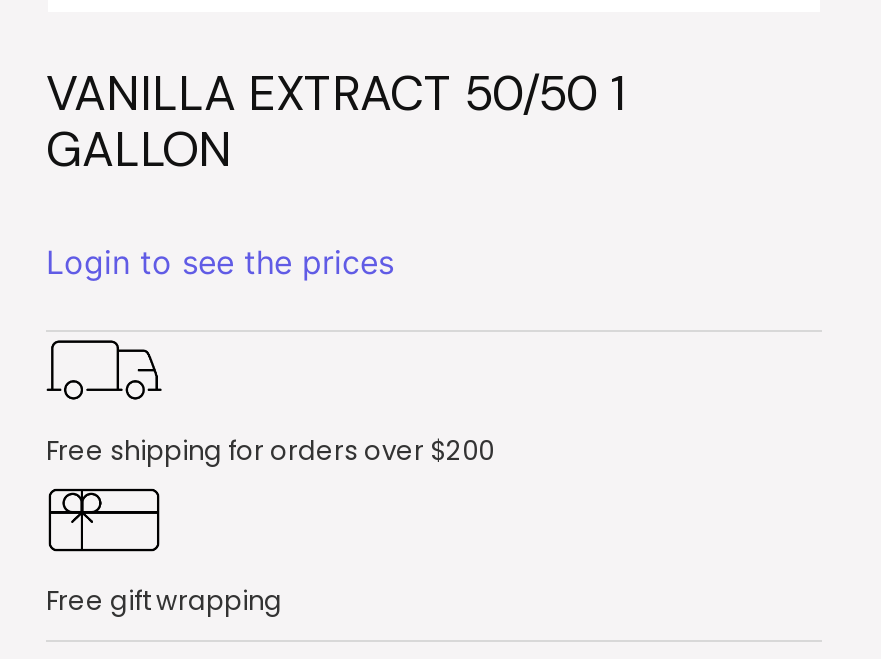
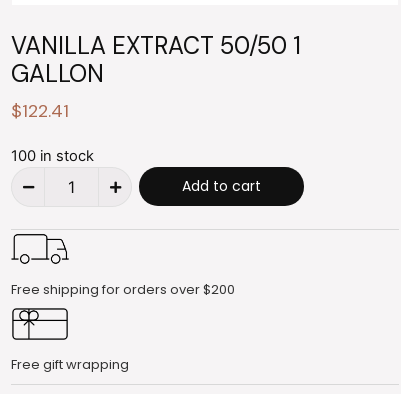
- Login to see the prices
+ $122.41
+ 100 in stock
+ Add to cart
